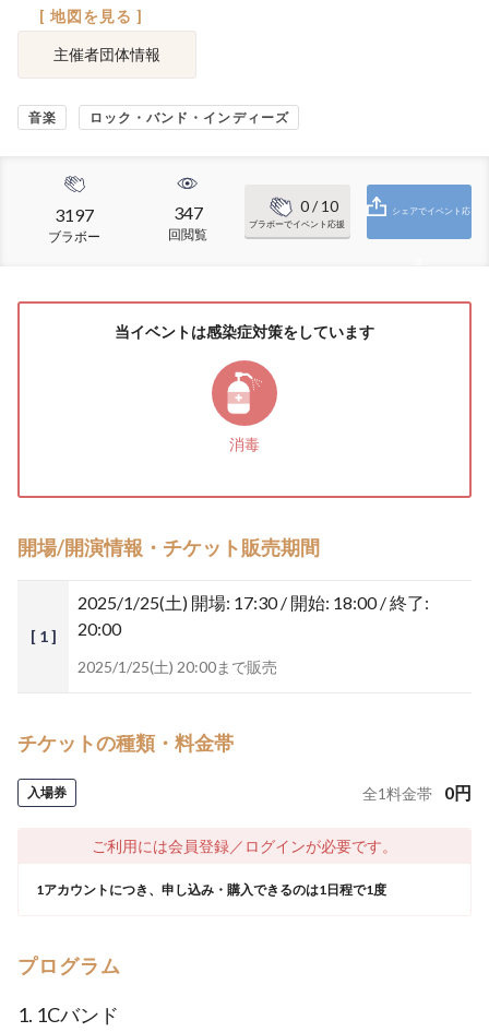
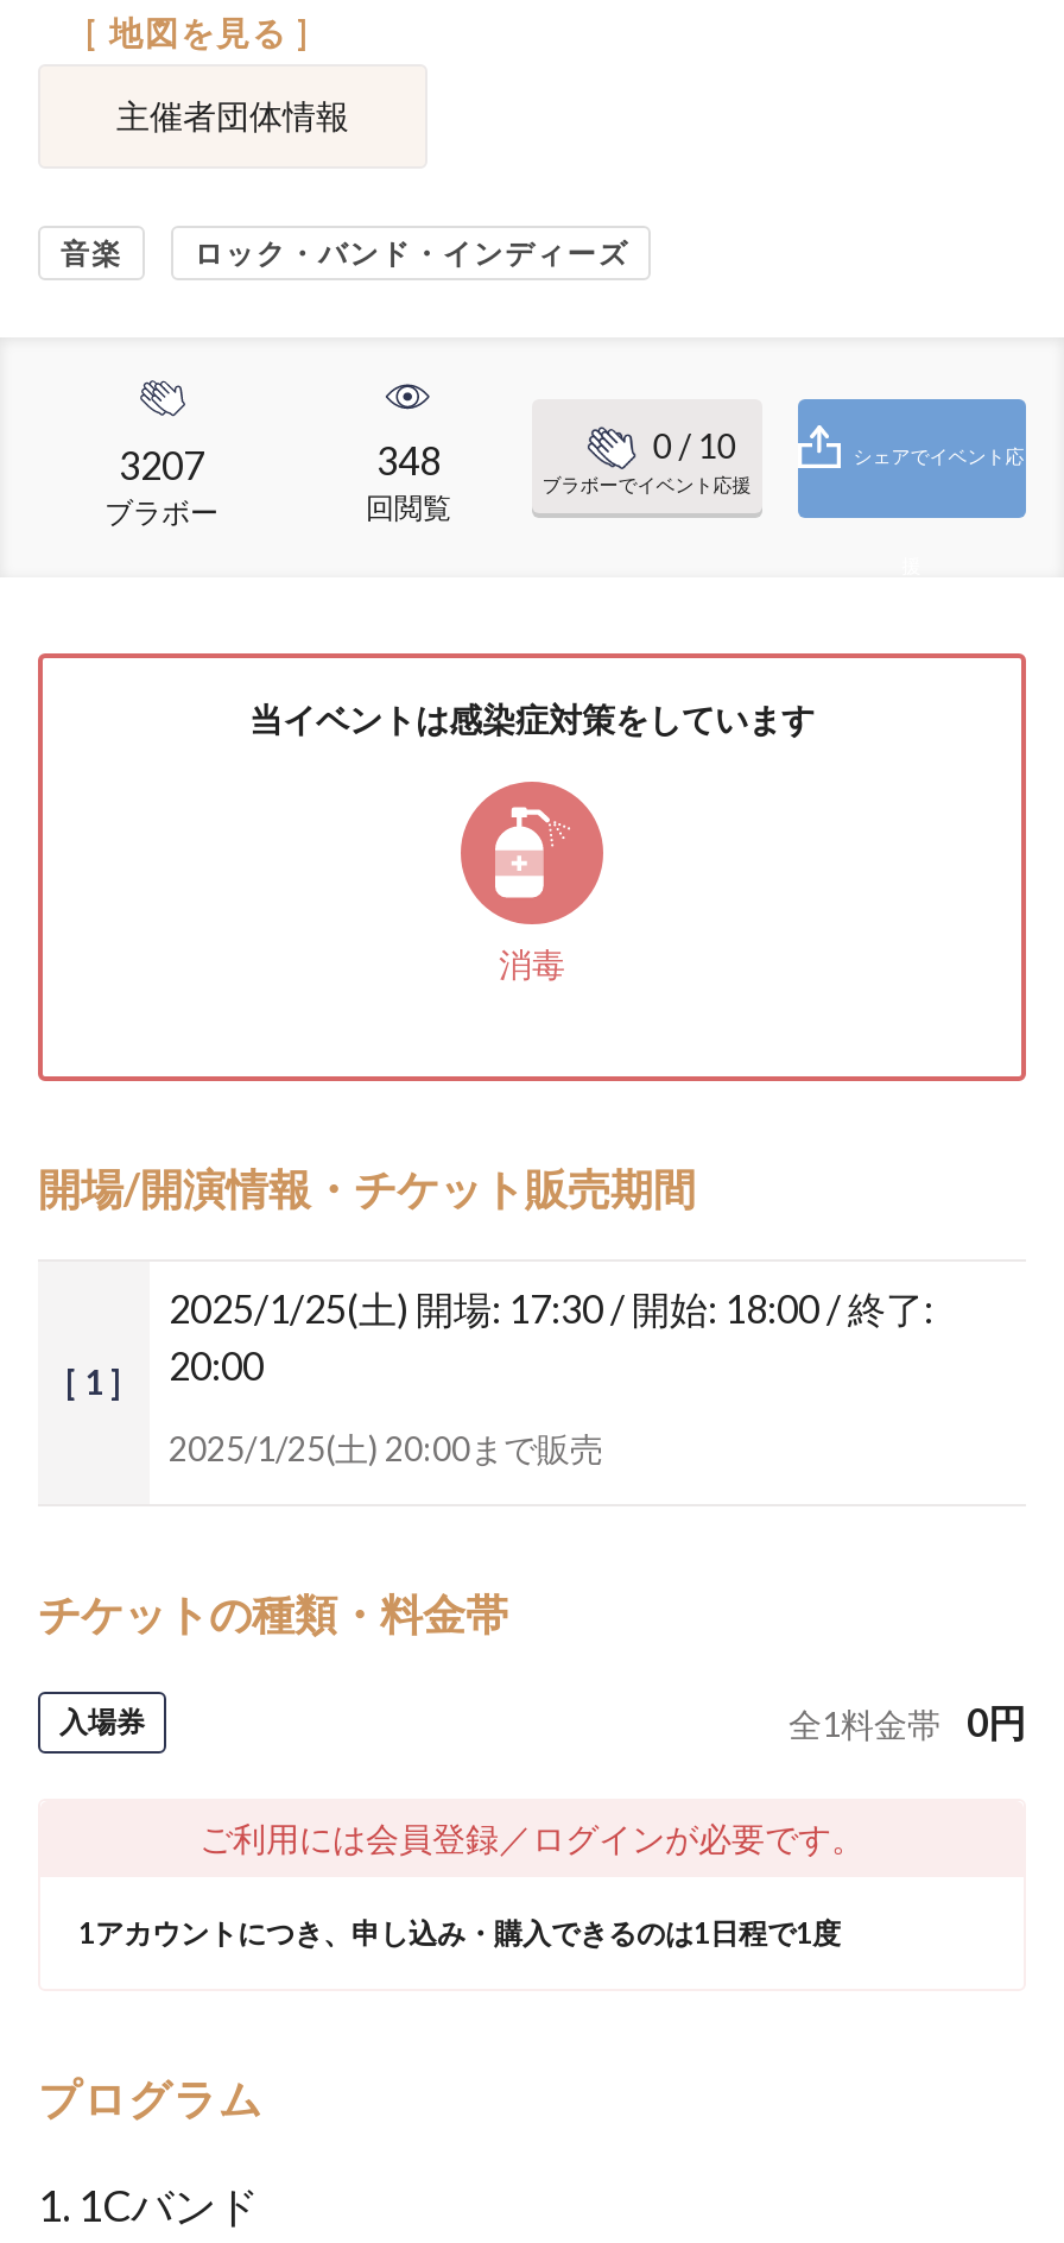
- 3197
+ 3207

- 347
+ 348
